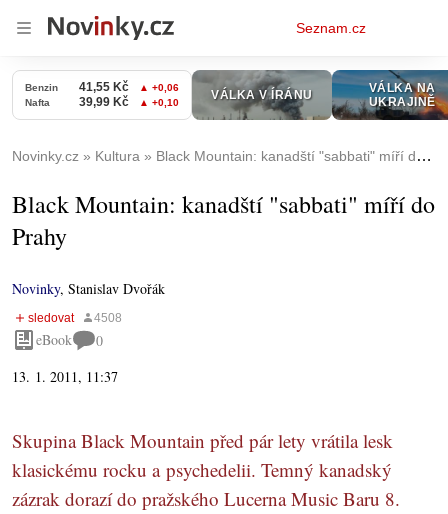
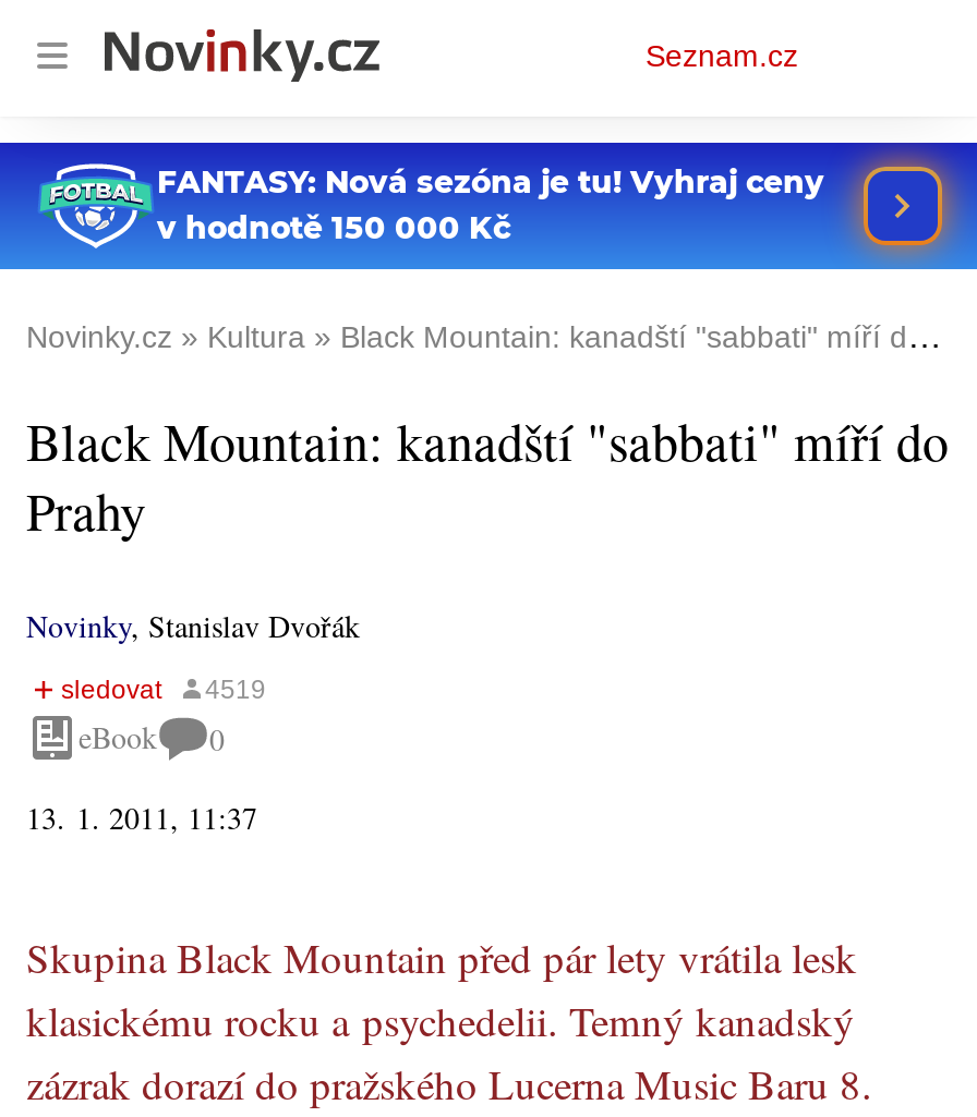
- [image]
+ [image]
